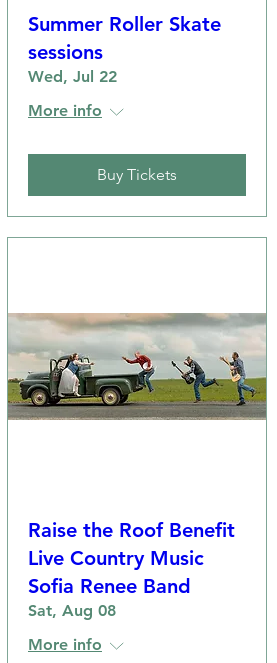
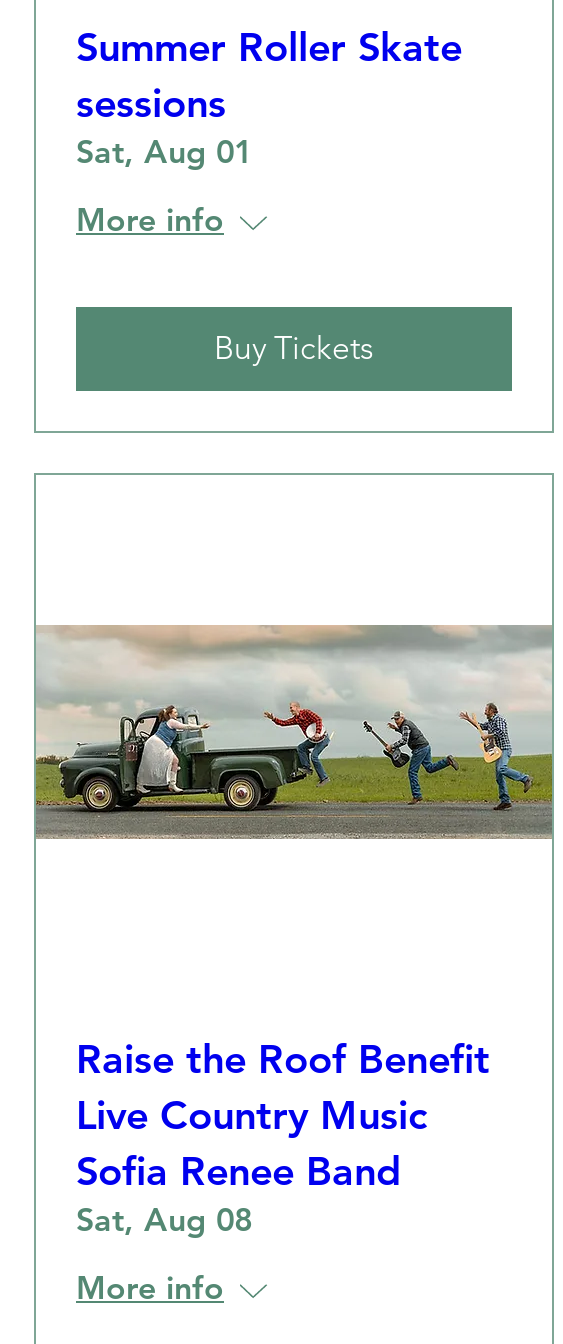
- Wed, Jul 22
+ Sat, Aug 01
